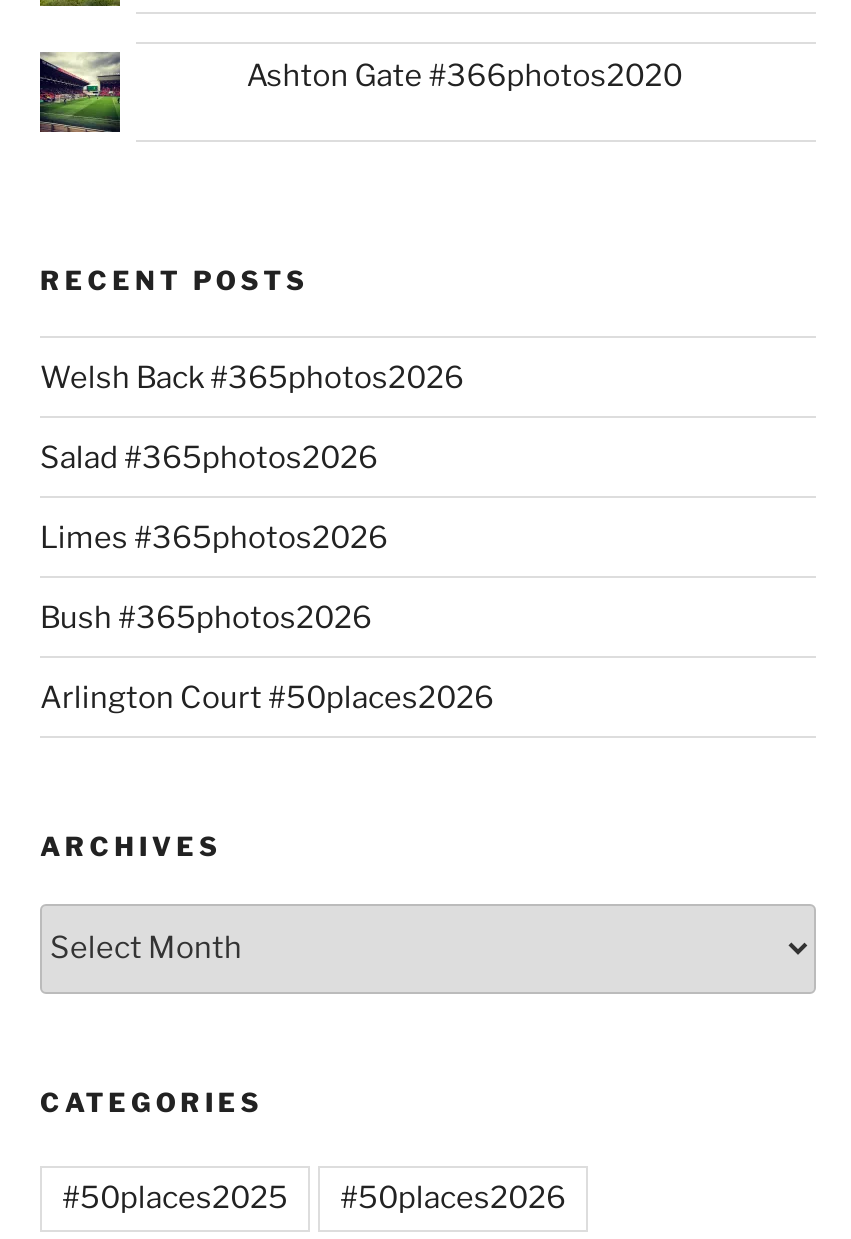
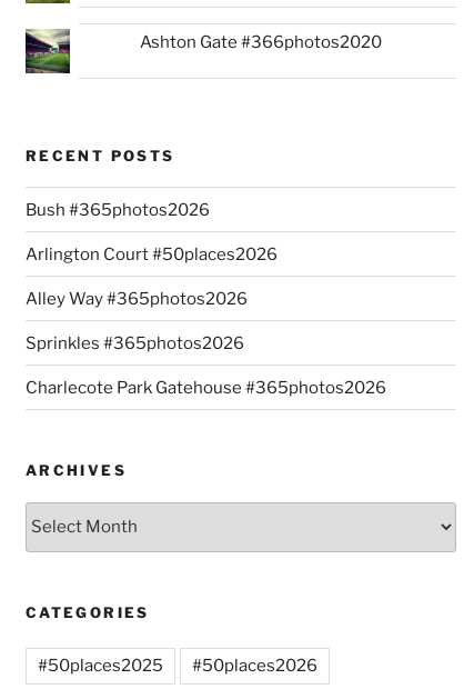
- Welsh Back #365photos2026
- Salad #365photos2026
- Limes #365photos2026

moved up: Bush #365photos2026 | Arlington Court #50places2026

+ Alley Way #365photos2026
+ Sprinkles #365photos2026
+ Charlecote Park Gatehouse #365photos2026
